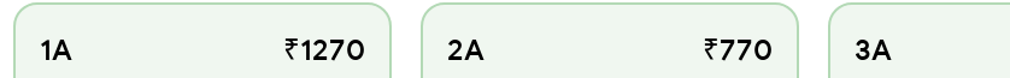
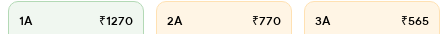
+ ₹565
